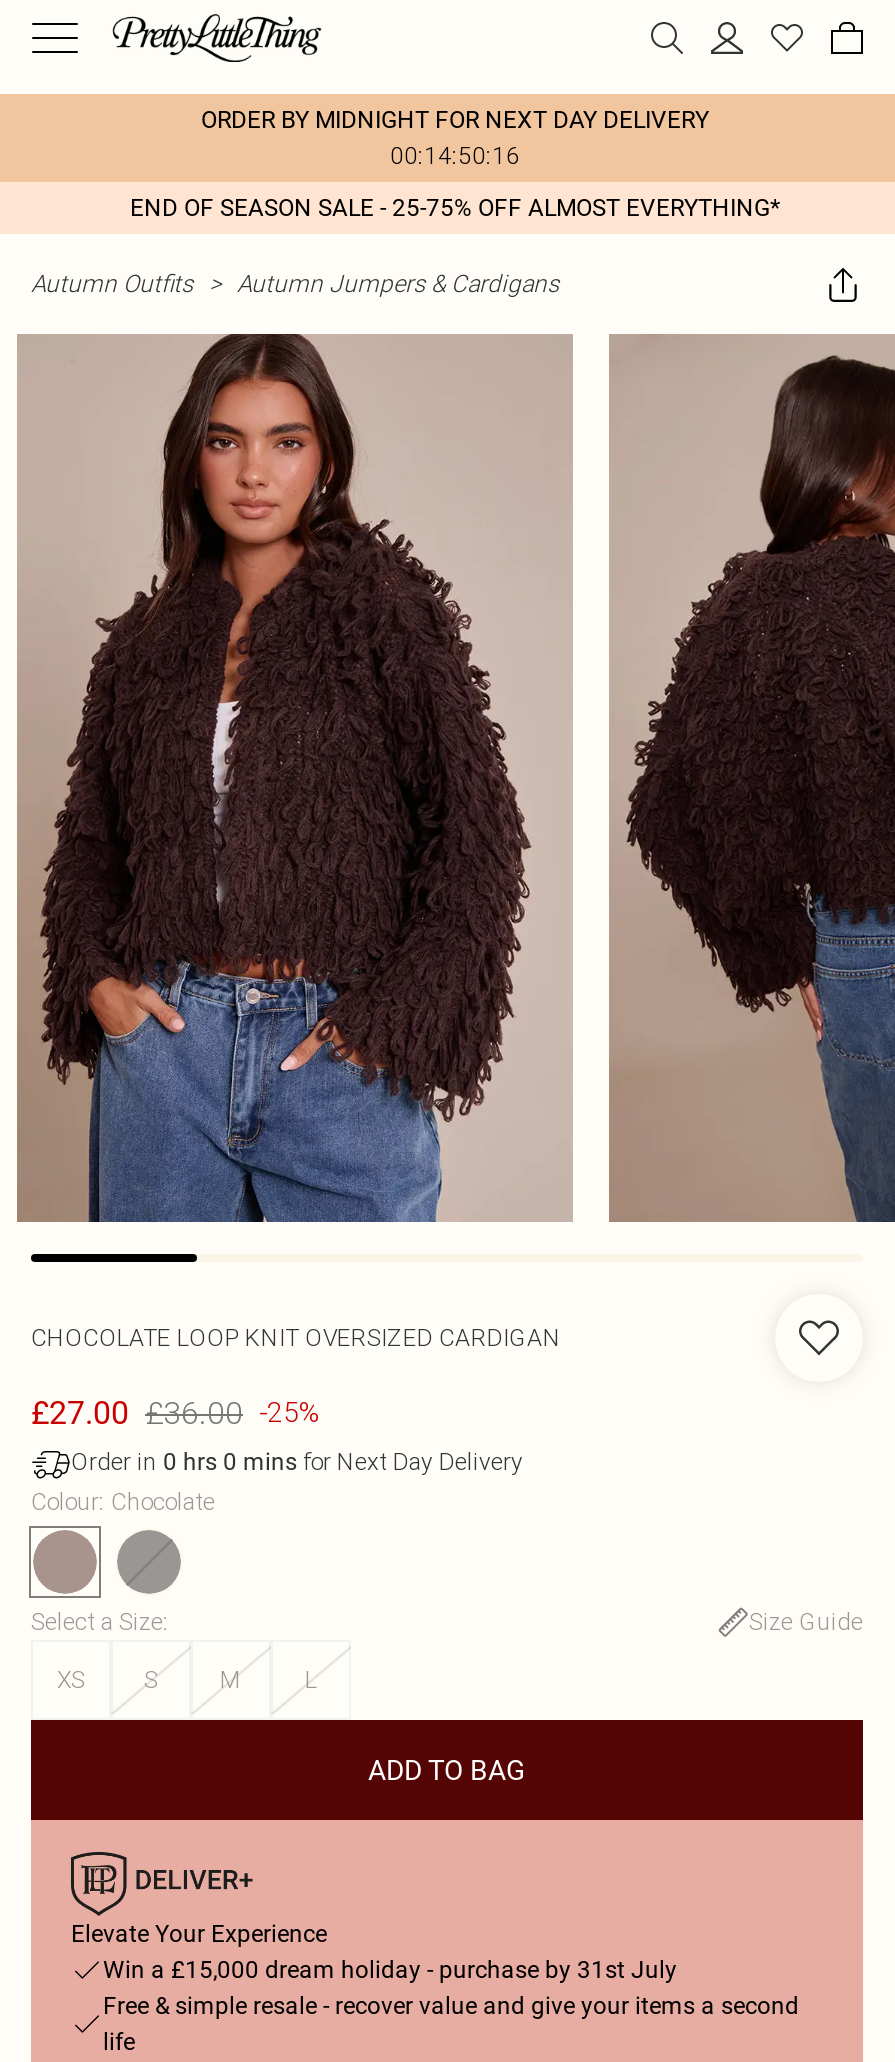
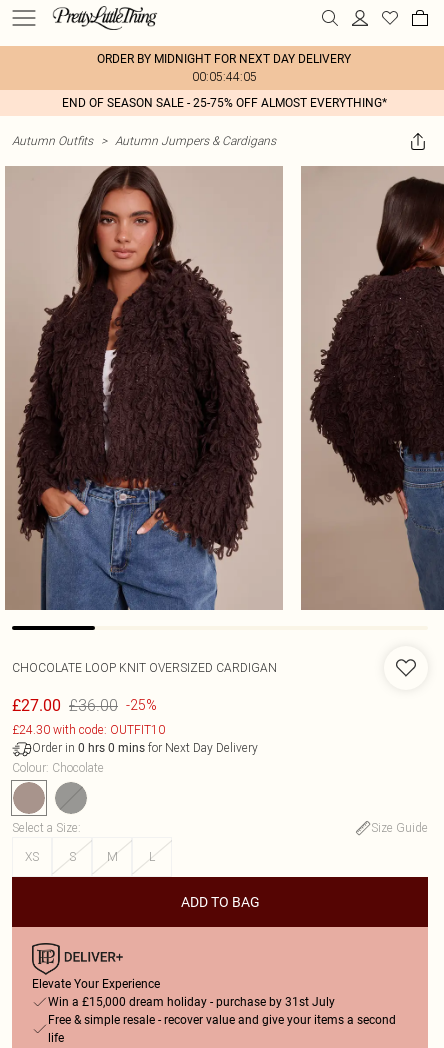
- 00:14:50:16
+ 00:05:44:05

+ £24.30 with code: OUTFIT10
